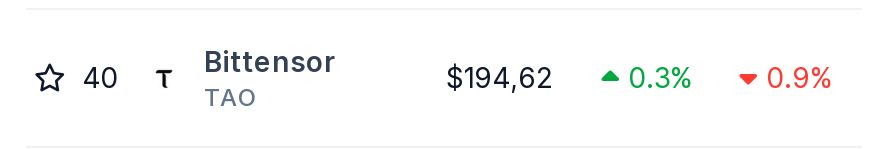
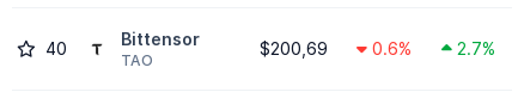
- $194,62
+ $200,69

- 0.3%
+ 0.6%

- 0.9%
+ 2.7%
